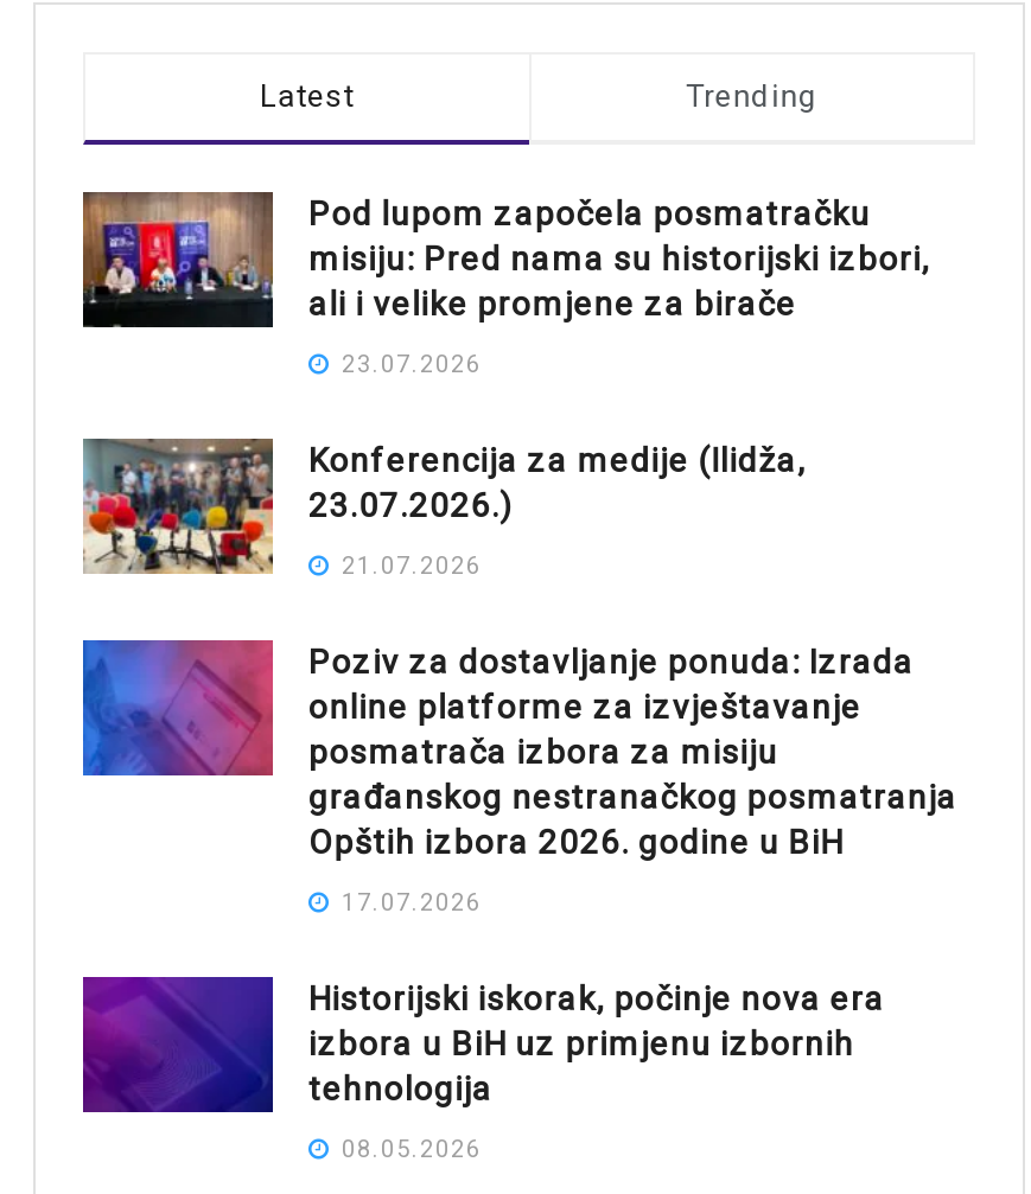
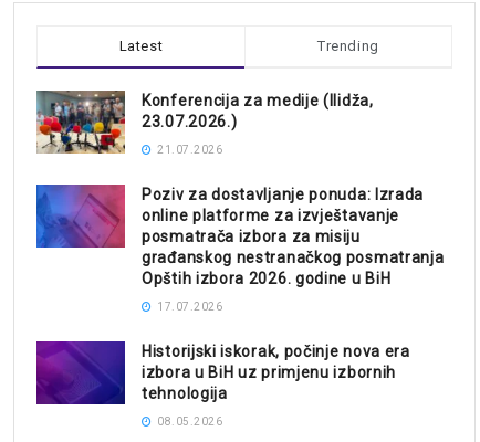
- [image]
- Pod lupom započela posmatračku
- misiju: Pred nama su historijski izbori,
- ali i velike promjene za birače
- 23.07.2026
